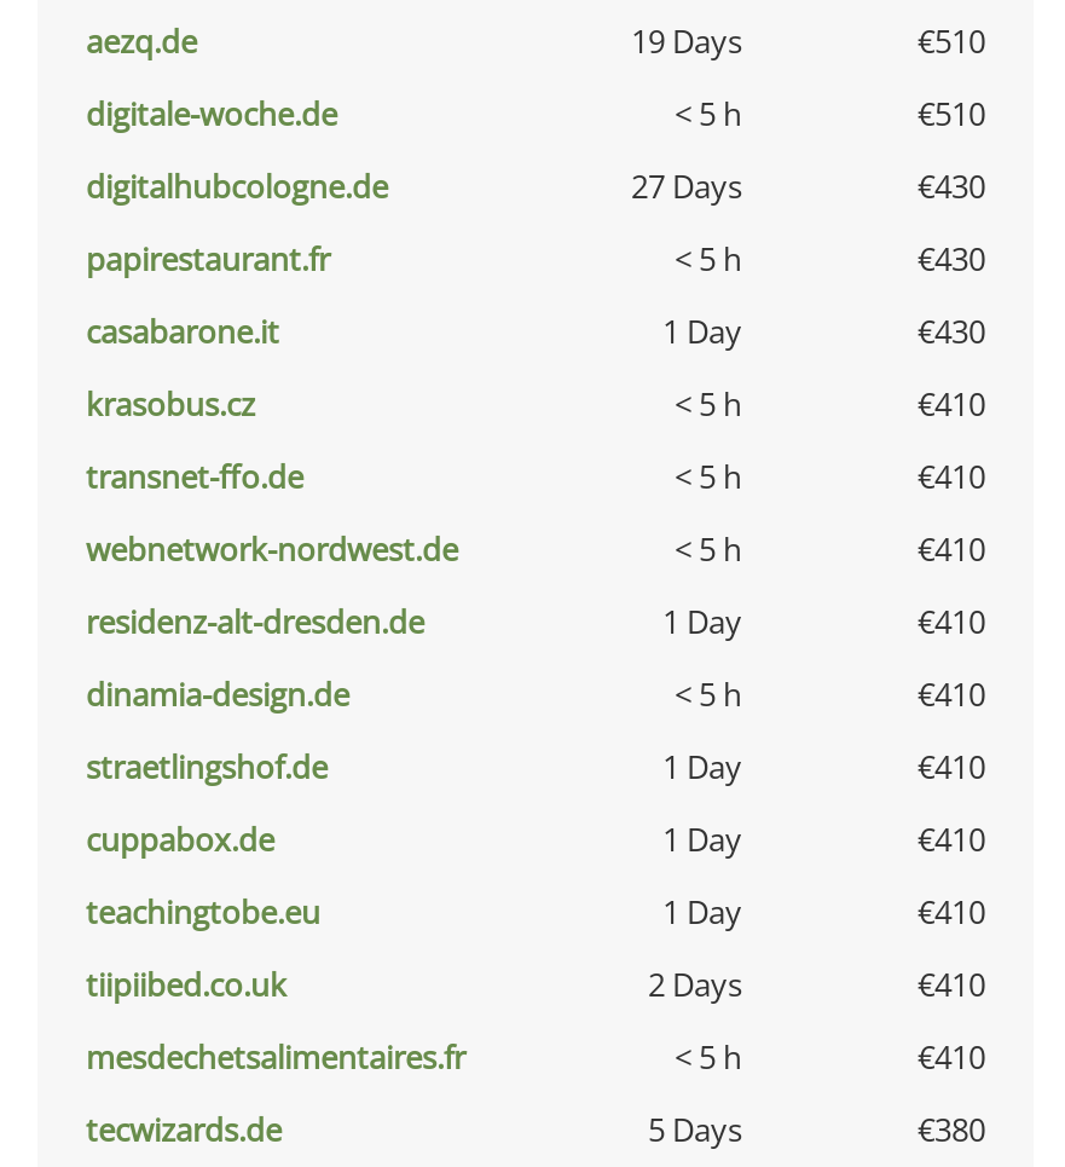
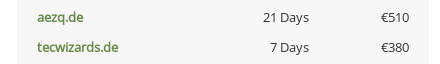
- 19 Days
+ 21 Days

- digitale-woche.de
- < 5 h
- €510
- digitalhubcologne.de
- 27 Days
- €430
- papirestaurant.fr
- < 5 h
- €430
- casabarone.it
- 1 Day
- €430
- krasobus.cz
- < 5 h
- €410
- transnet-ffo.de
- < 5 h
- €410
- webnetwork-nordwest.de
- < 5 h
- €410
- residenz-alt-dresden.de
- 1 Day
- €410
- dinamia-design.de
- < 5 h
- €410
- straetlingshof.de
- 1 Day
- €410
- cuppabox.de
- 1 Day
- €410
- teachingtobe.eu
- 1 Day
- €410
- tiipiibed.co.uk
- 2 Days
- €410
- mesdechetsalimentaires.fr
- < 5 h
- €410

- 5 Days
+ 7 Days
